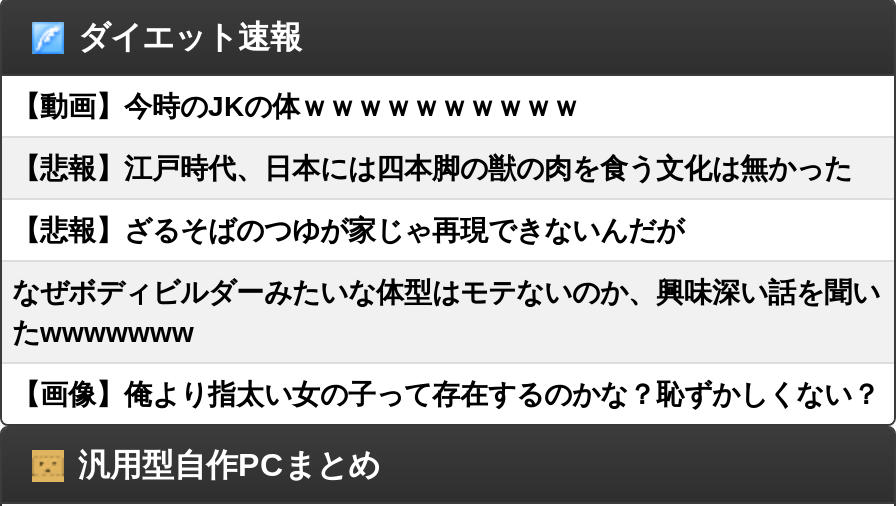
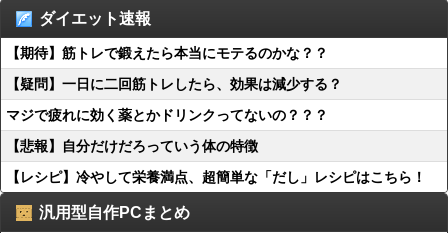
- 【動画】今時のJKの体ｗｗｗｗｗｗｗｗｗｗ
+ 【期待】筋トレで鍛えたら本当にモテるのかな？？

- 【悲報】江戸時代、日本には四本脚の獣の肉を食う文化は無かった
+ 【疑問】一日に二回筋トレしたら、効果は減少する？

- 【悲報】ざるそばのつゆが家じゃ再現できないんだが
+ マジで疲れに効く薬とかドリンクってないの？？？

- なぜボディビルダーみたいな体型はモテないのか、興味深い話を聞い
- たwwwwwww
+ 【悲報】自分だけだろっていう体の特徴

- 【画像】俺より指太い女の子って存在するのかな？恥ずかしくない？
+ 【レシピ】冷やして栄養満点、超簡単な「だし」レシピはこちら！
